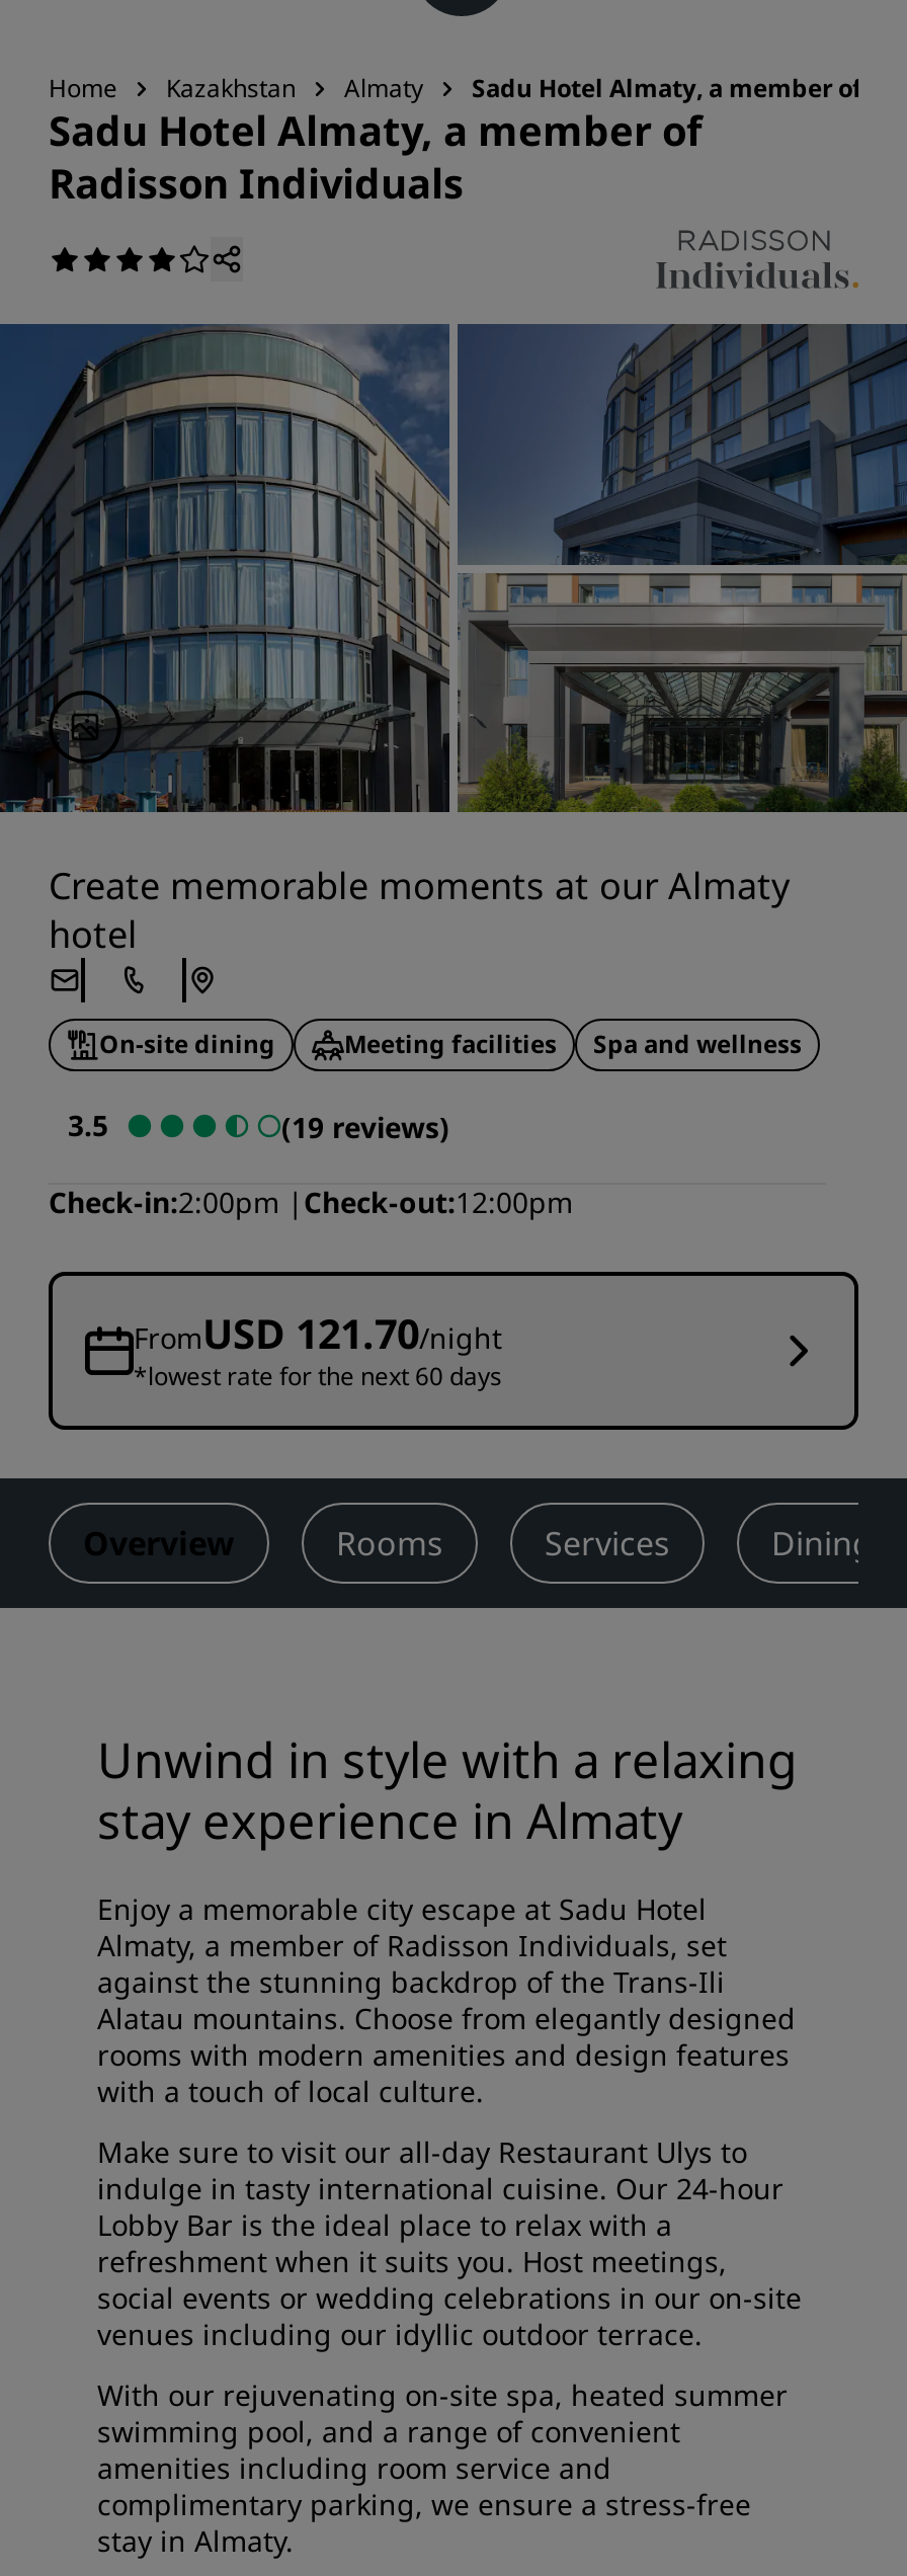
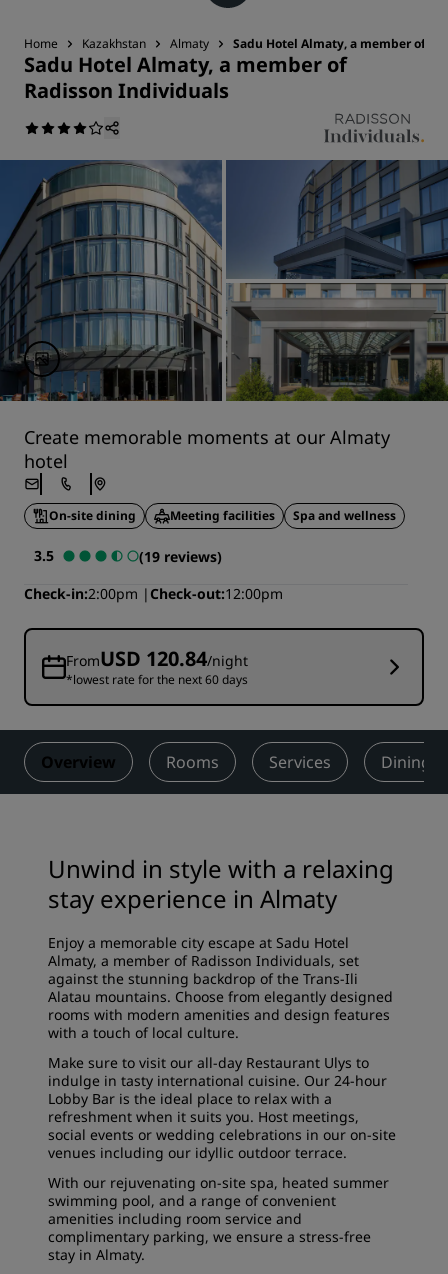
- FromUSD 121.70/night
+ FromUSD 120.84/night
